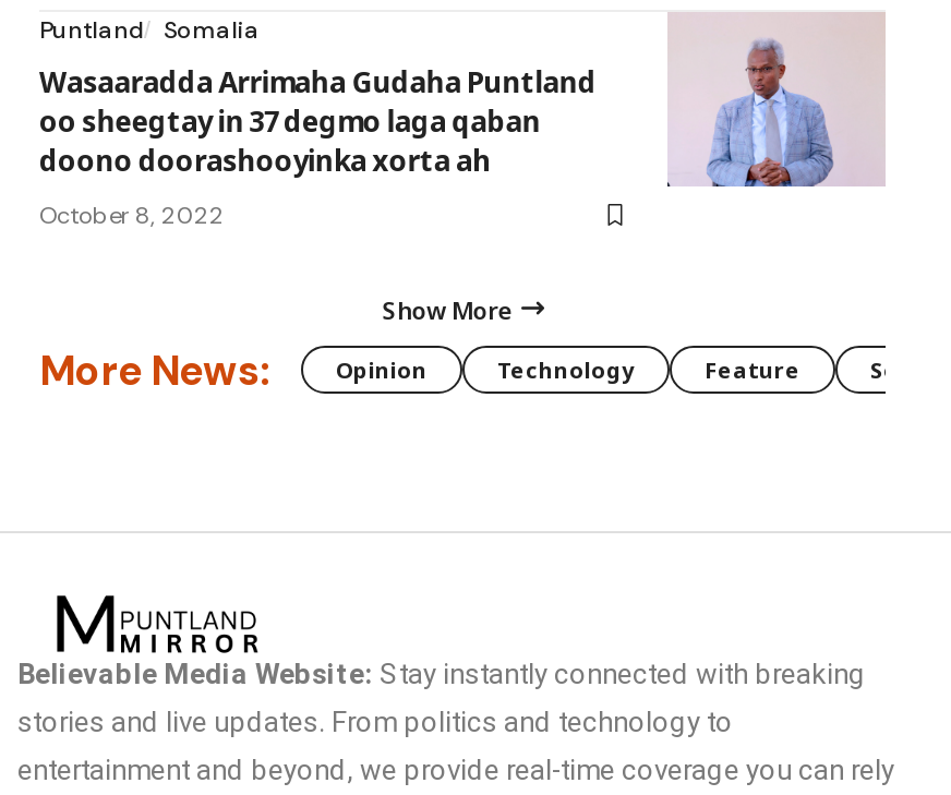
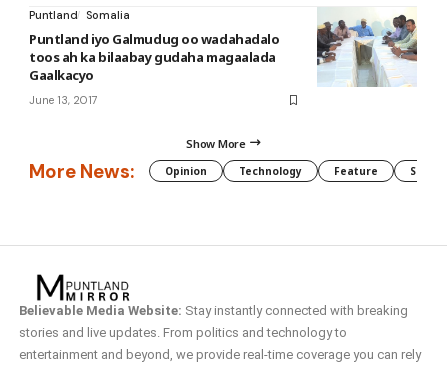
- [image]
- Wasaaradda Arrimaha Gudaha Puntland
- oo sheegtay in 37 degmo laga qaban
- doono doorashooyinka xorta ah
+ [image]
+ Puntland iyo Galmudug oo wadahadalo
+ toos ah ka bilaabay gudaha magaalada
+ Gaalkacyo

- October 8, 2022
+ June 13, 2017
